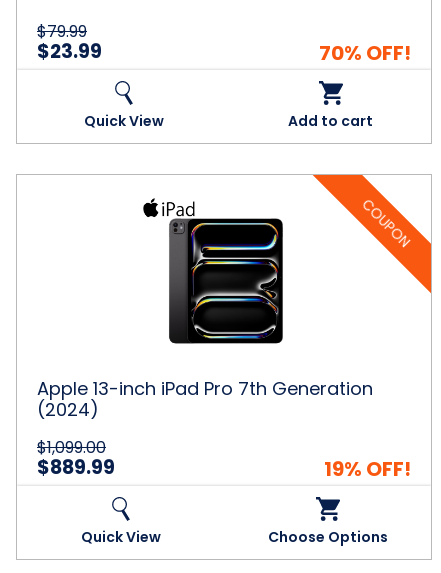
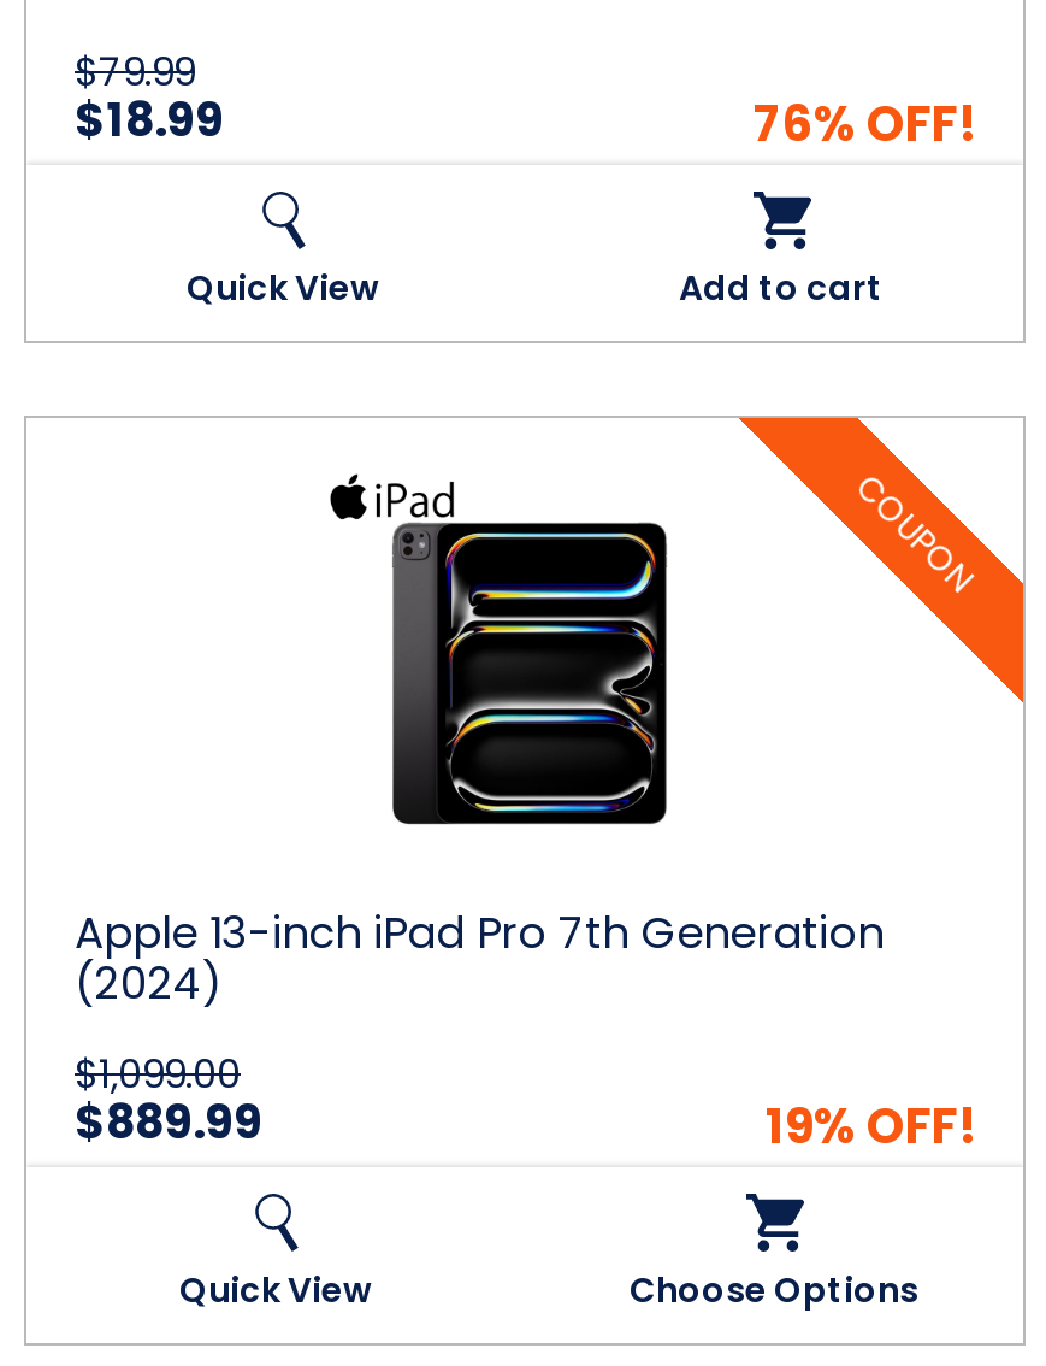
- $23.99
+ $18.99

- 70% OFF!
+ 76% OFF!
